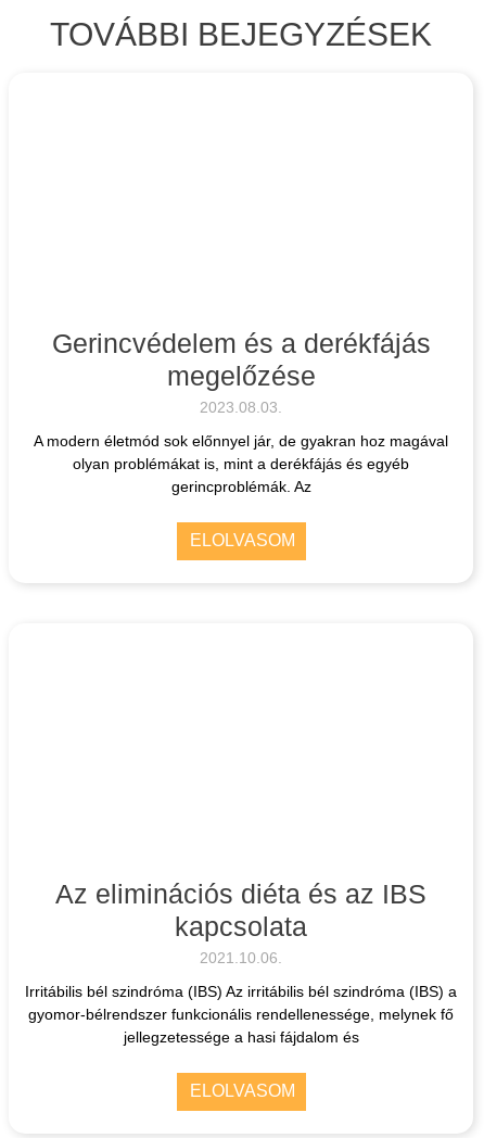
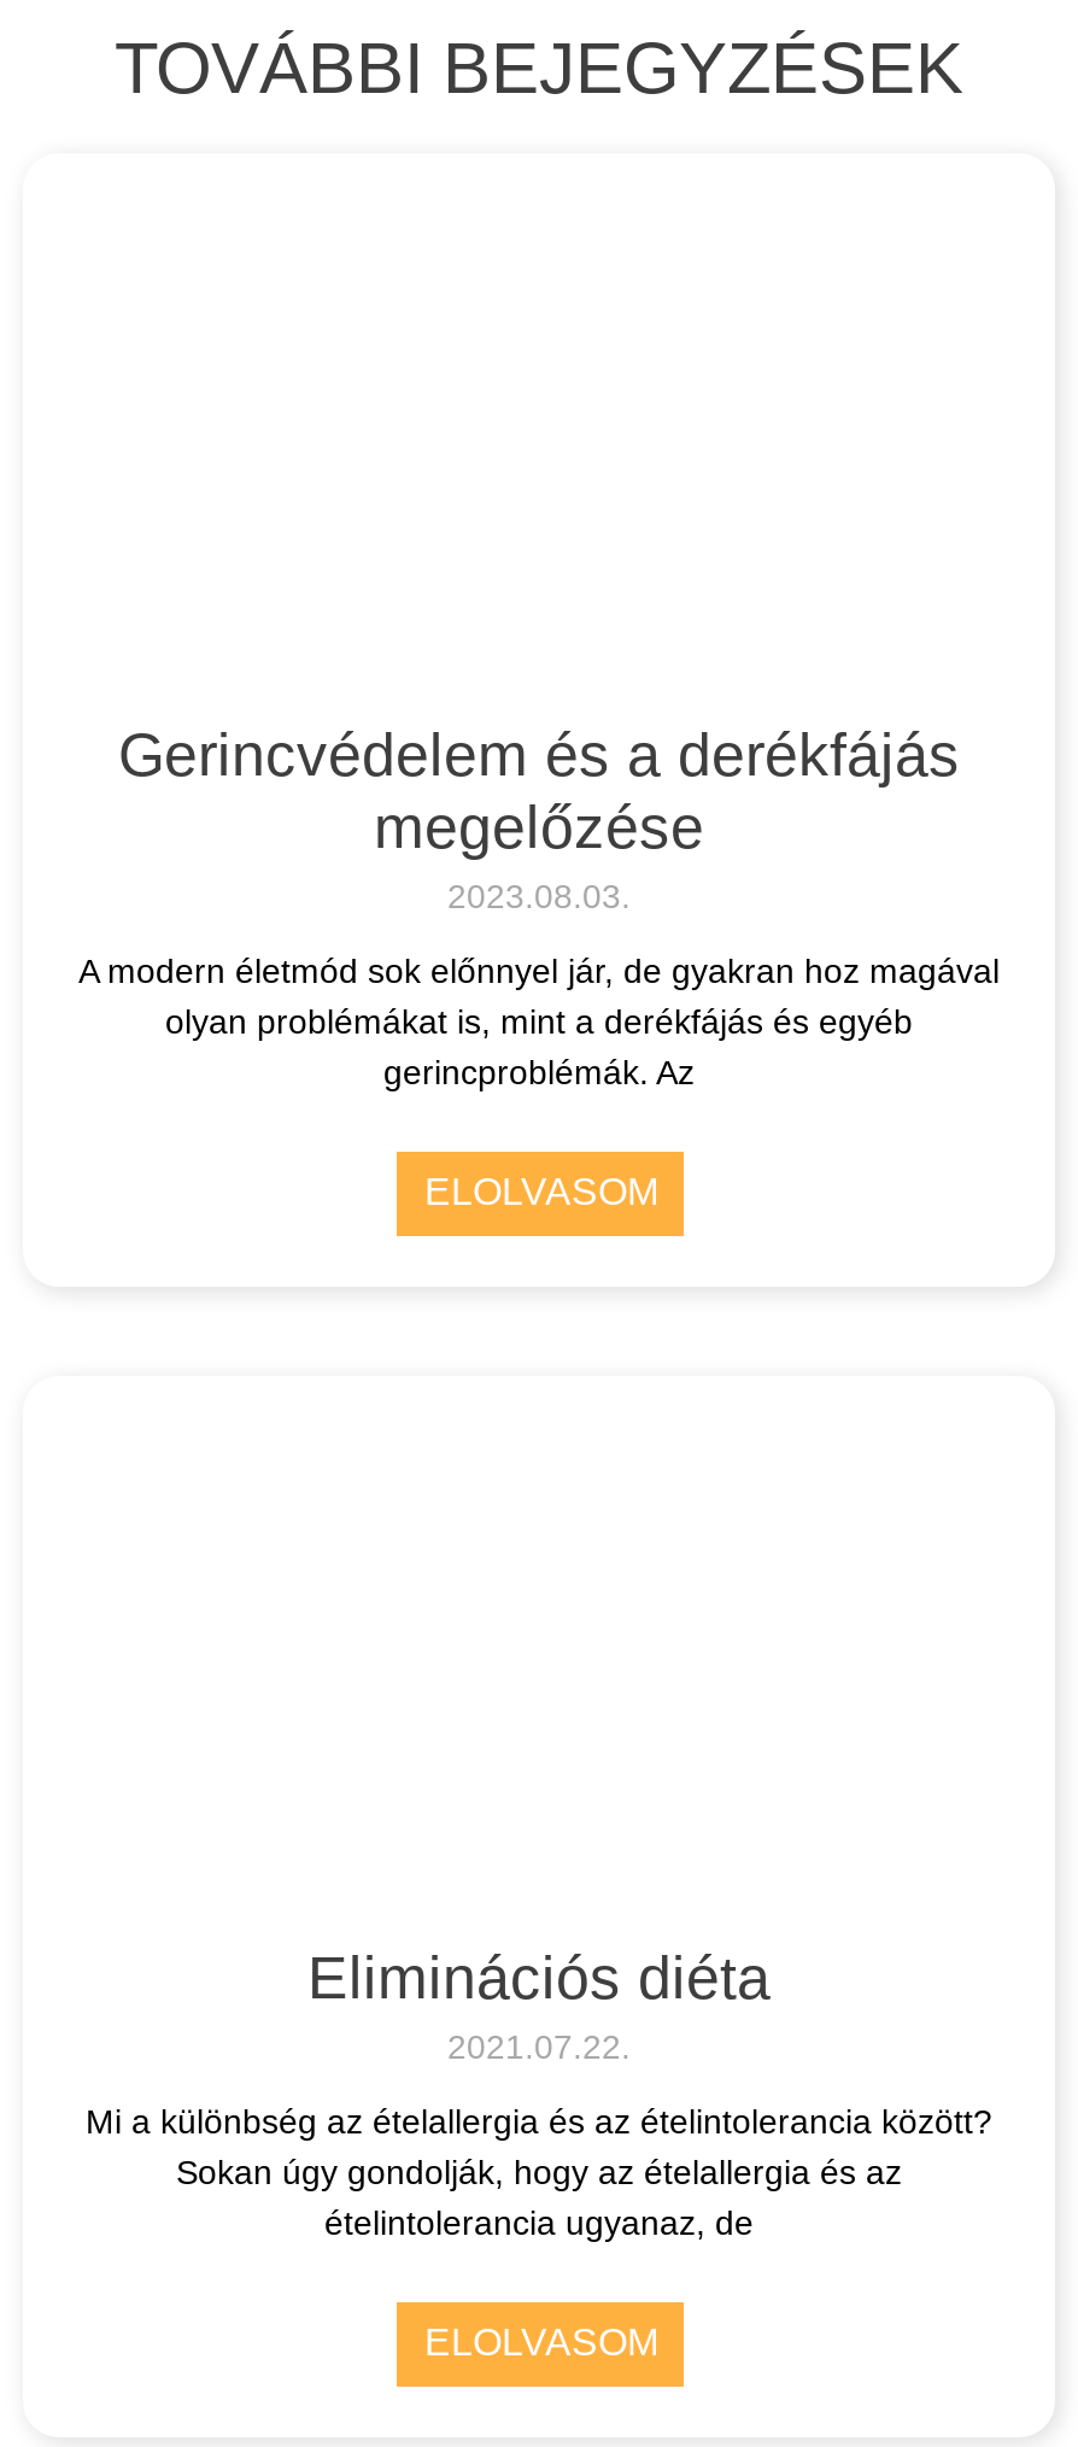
- Az eliminációs diéta és az IBS
- kapcsolata
- 2021.10.06.
+ Eliminációs diéta
+ 2021.07.22.

- Irritábilis bél szindróma (IBS) Az irritábilis bél szindróma (IBS) a
- gyomor-bélrendszer funkcionális rendellenessége, melynek fő
- jellegzetessége a hasi fájdalom és
+ Mi a különbség az ételallergia és az ételintolerancia között?
+ Sokan úgy gondolják, hogy az ételallergia és az
+ ételintolerancia ugyanaz, de
